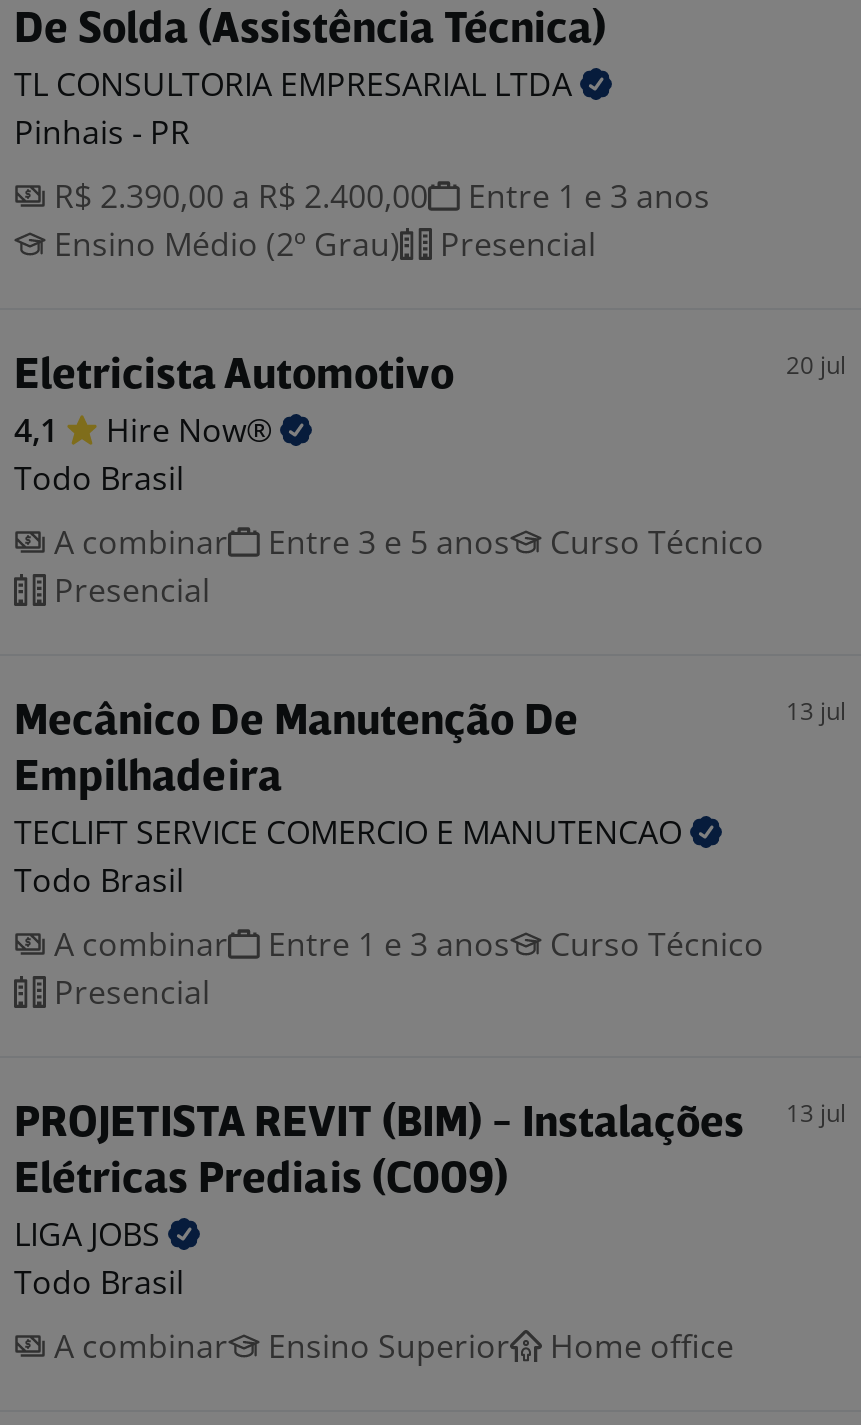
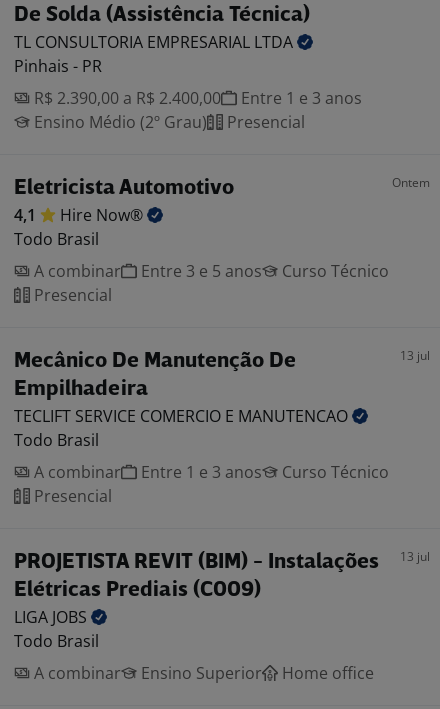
- 20 jul
+ Ontem
